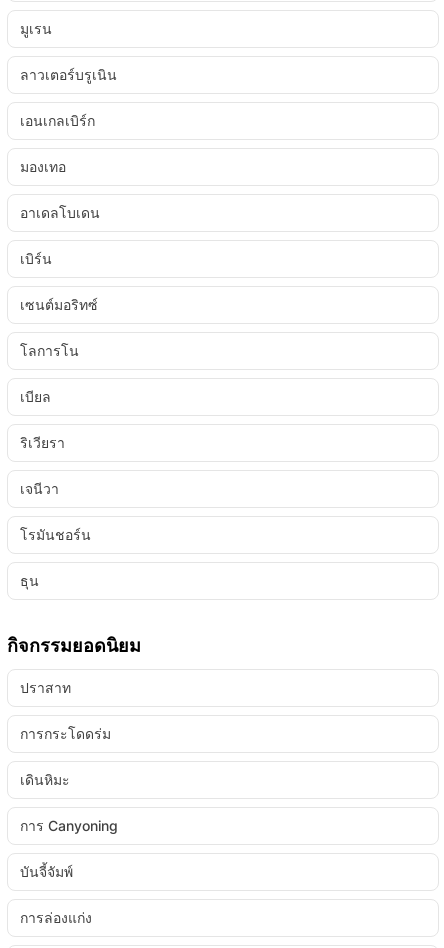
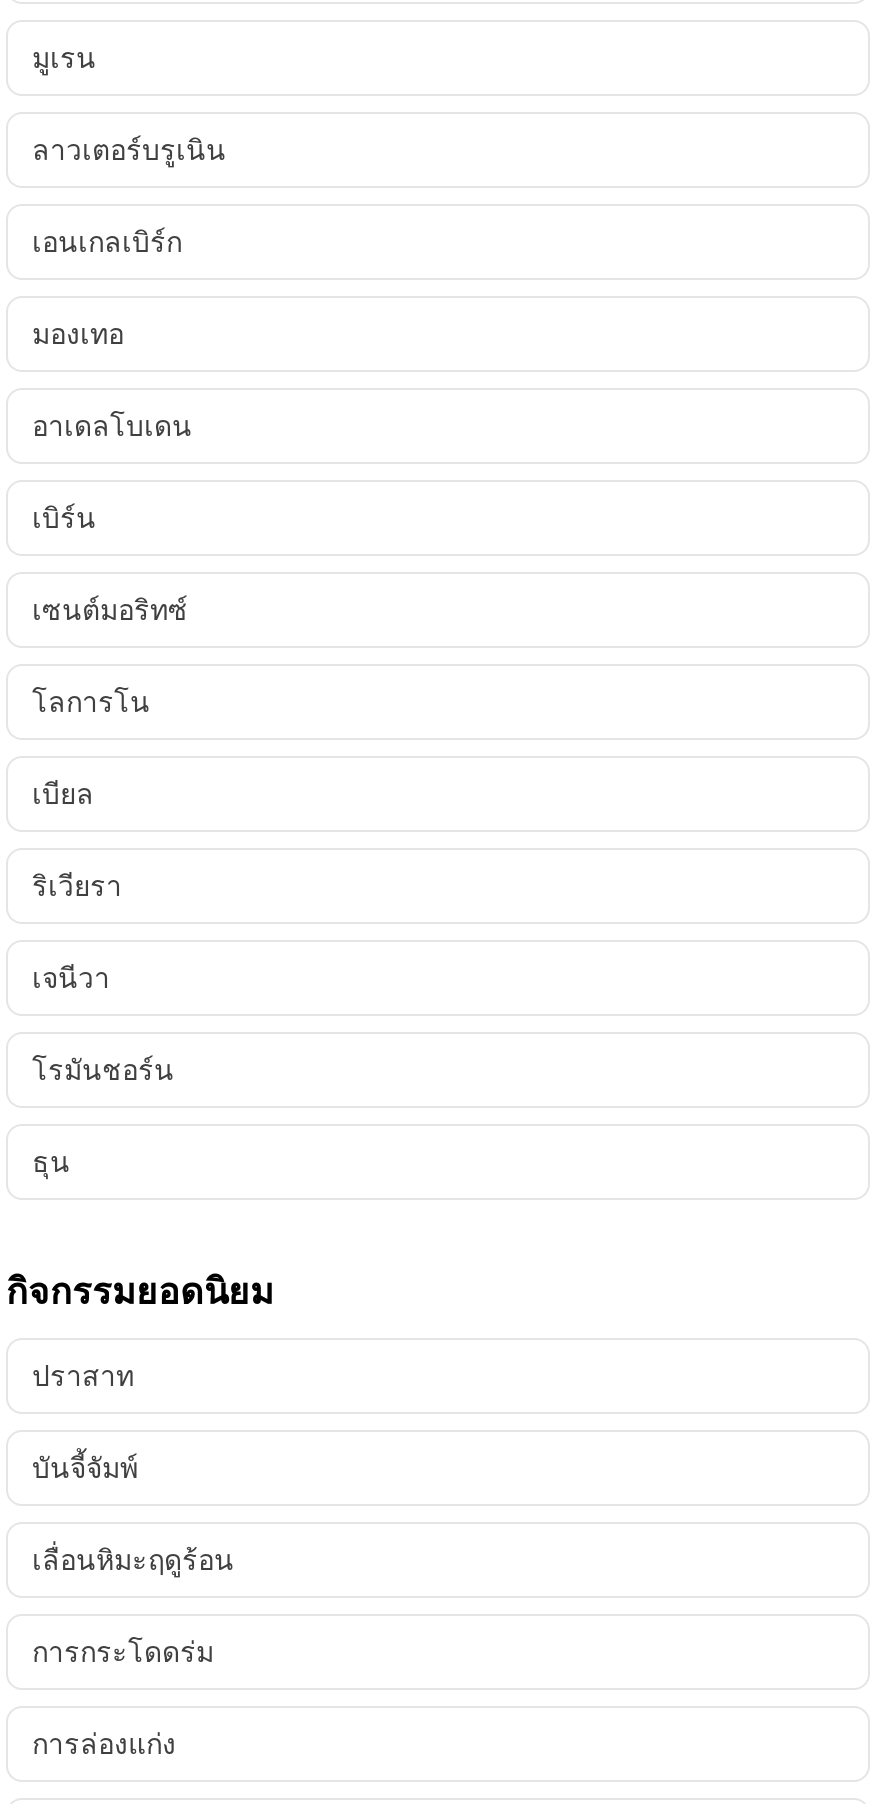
+ เลื่อนหิมะฤดูร้อน

moved down: การกระโดดร่ม

- เดินหิมะ
- การ Canyoning

moved up: บันจี้จัมพ์
